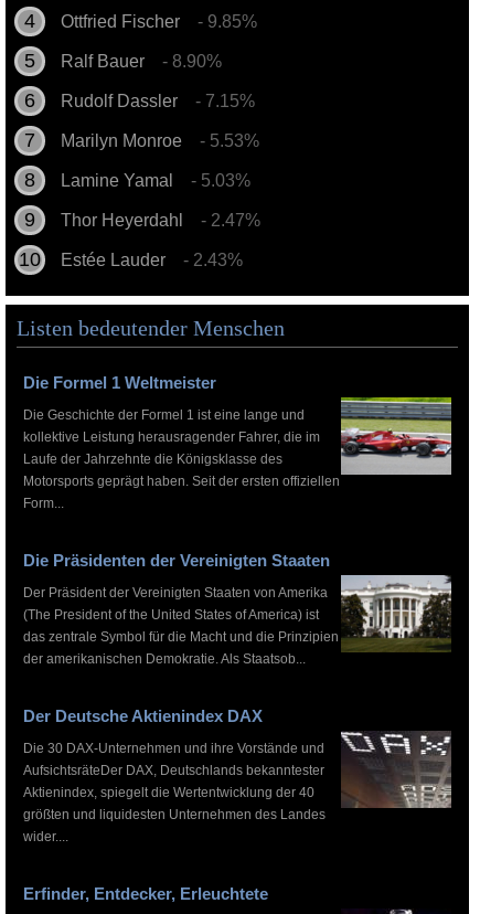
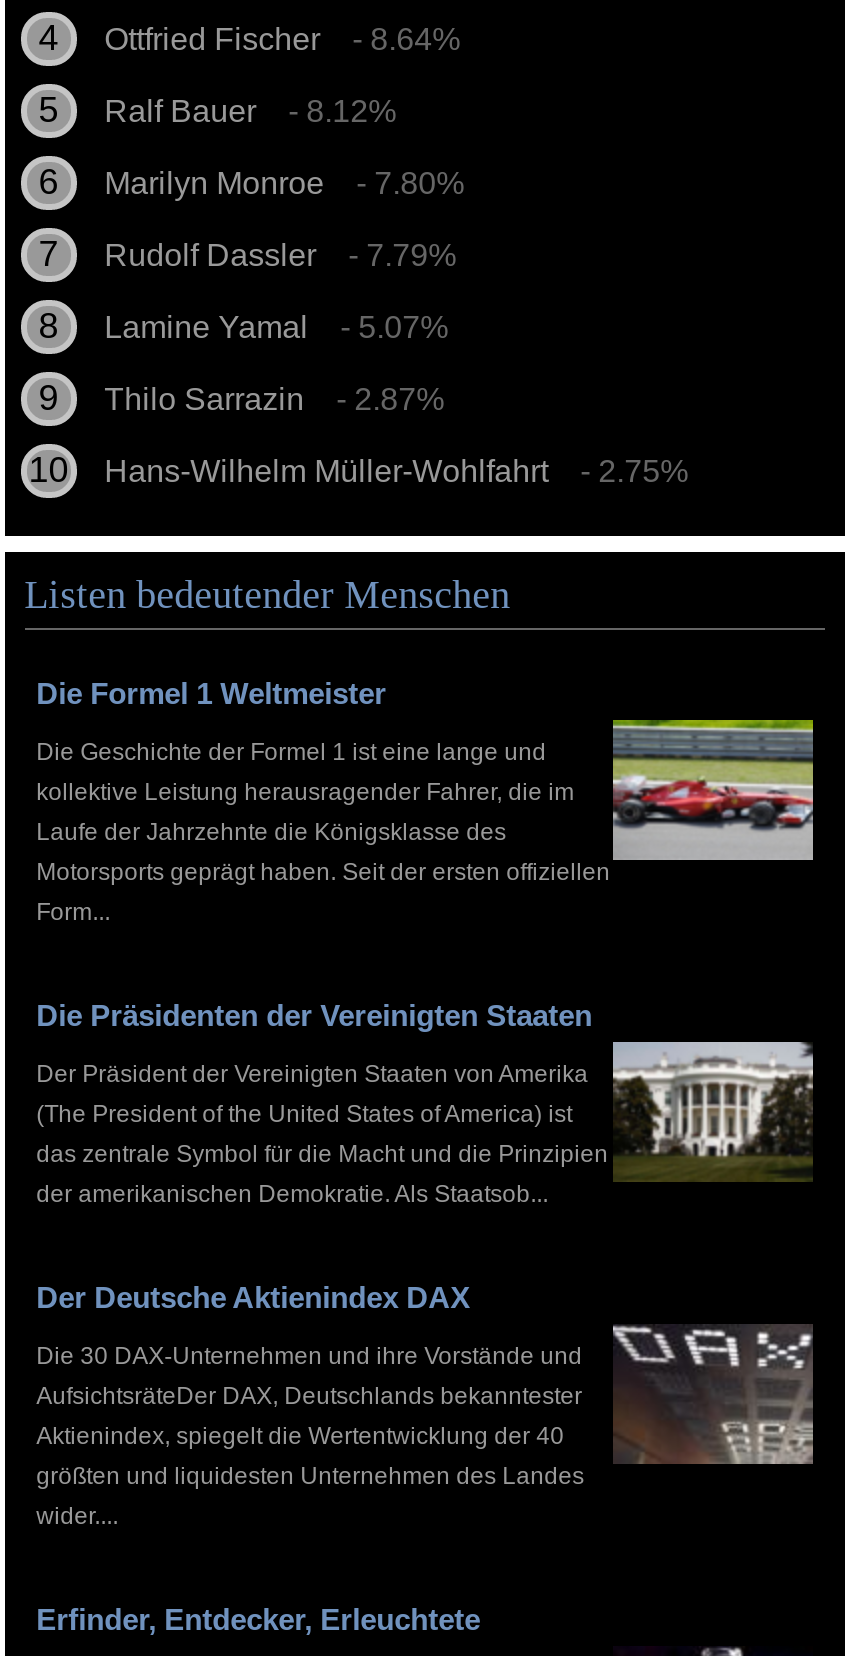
- Ottfried Fischer - 9.85%
+ Ottfried Fischer - 8.64%

- - 8.90%
+ - 8.12%
+ - 7.80%

moved down: Rudolf Dassler

- - 7.15%
- - 5.53%
+ - 7.79%

moved up: Marilyn Monroe

- Lamine Yamal - 5.03%
+ Lamine Yamal - 5.07%

- Thor Heyerdahl
- - 2.47%
+ Thilo Sarrazin
+ - 2.87%

- Estée Lauder
- - 2.43%
+ Hans-Wilhelm Müller-Wohlfahrt
+ - 2.75%
